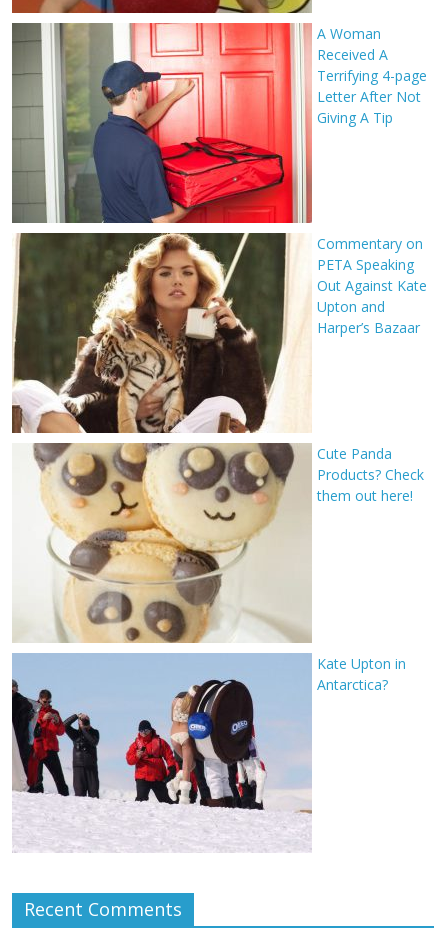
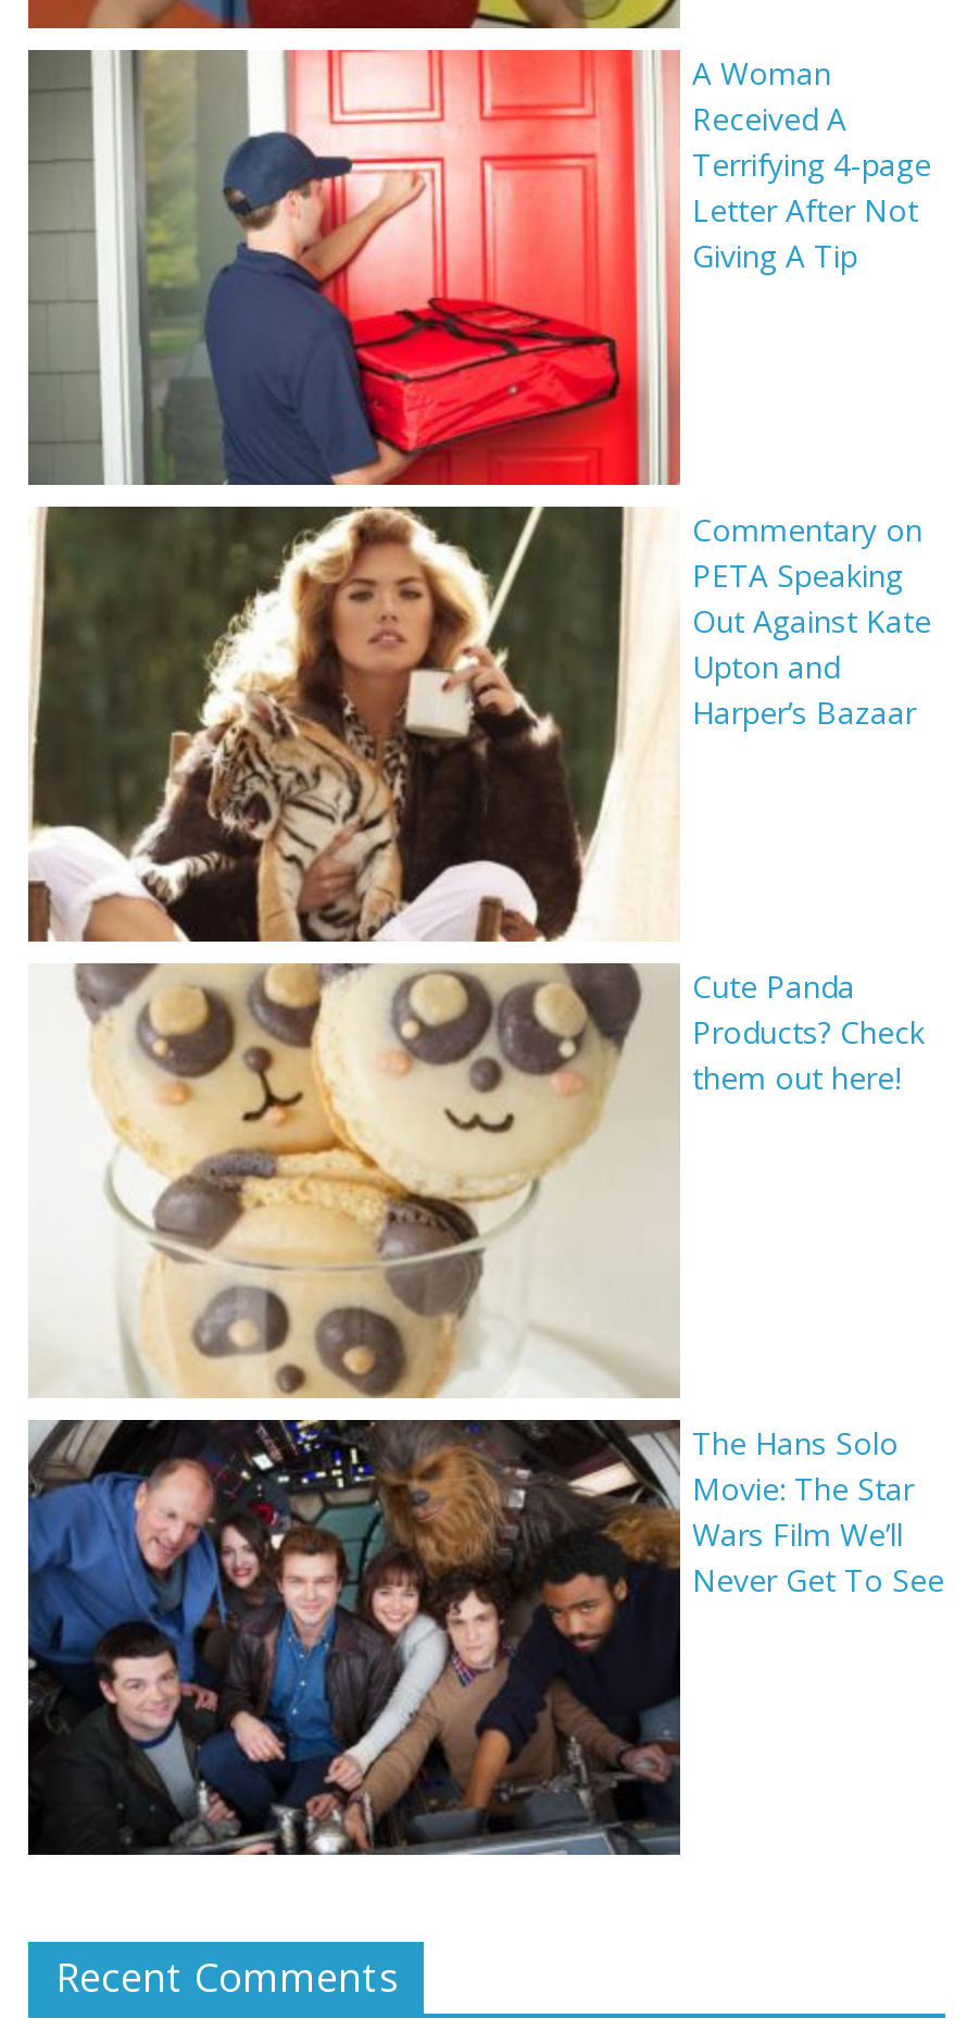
- [image]
- Kate Upton in
- Antarctica?
+ [image]
+ The Hans Solo
+ Movie: The Star
+ Wars Film We’ll
+ Never Get To See
